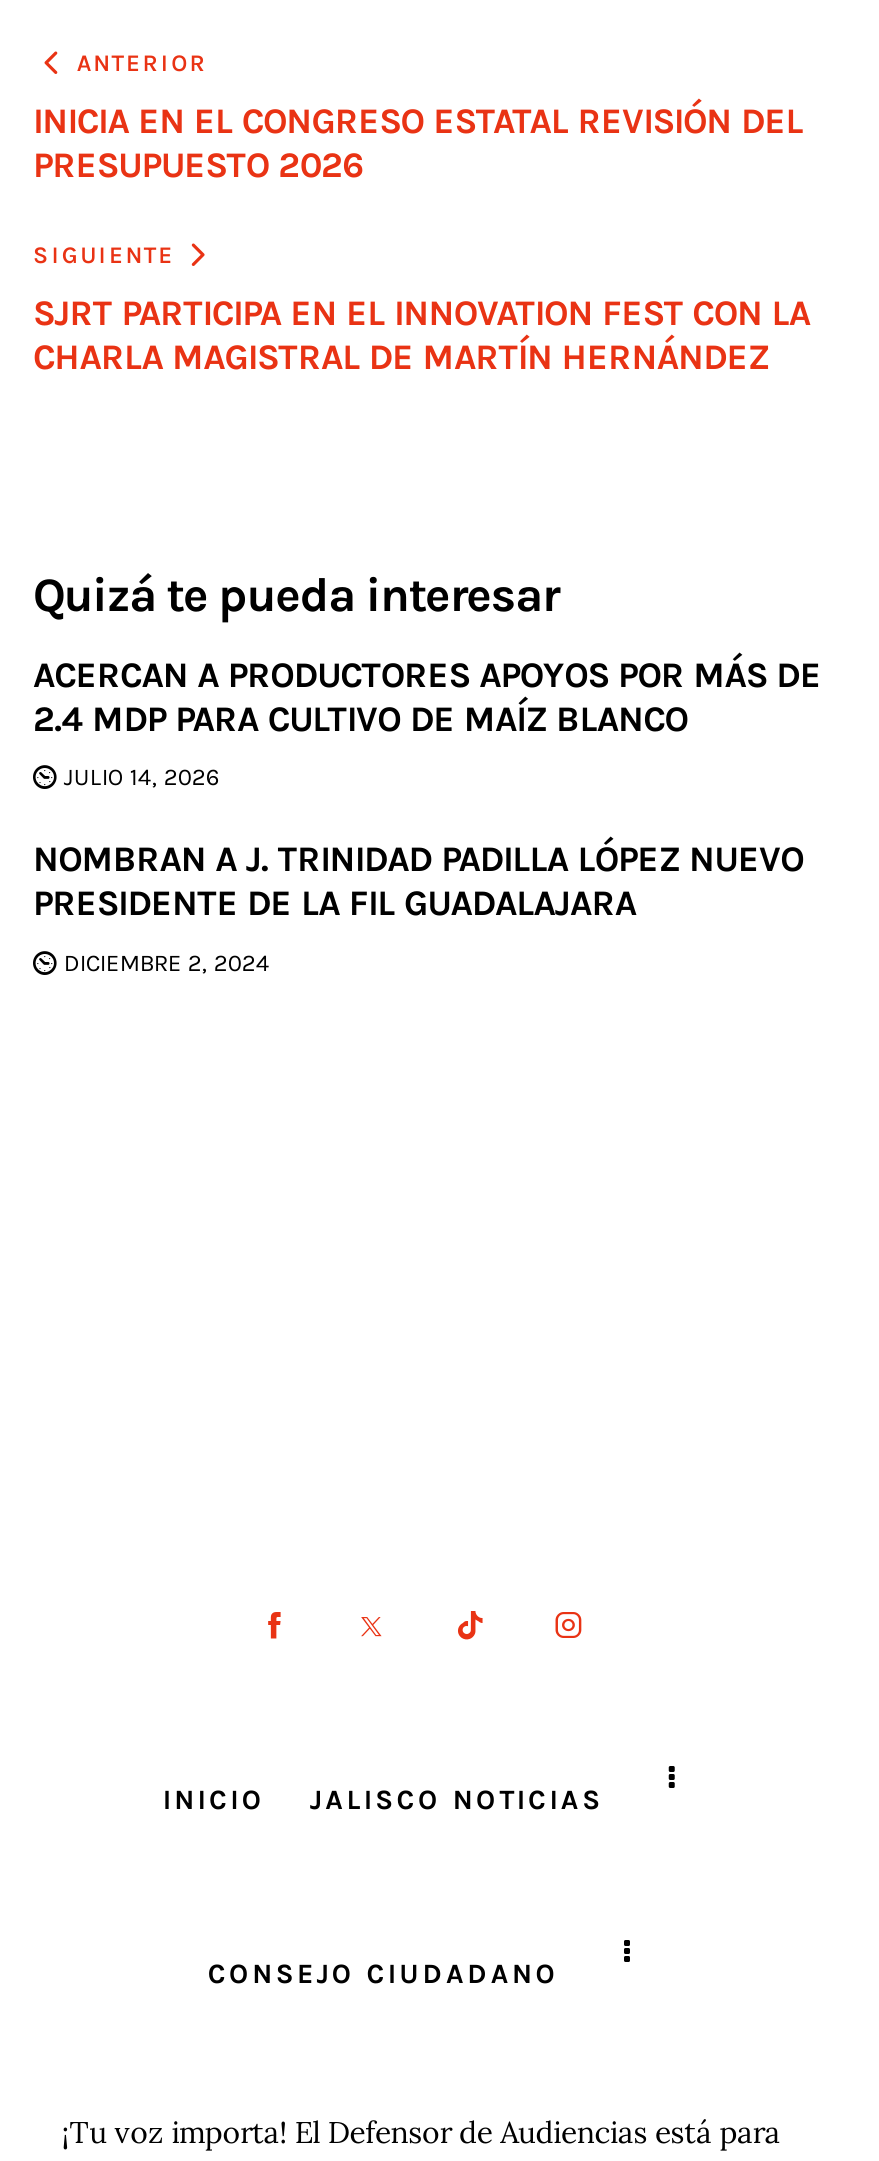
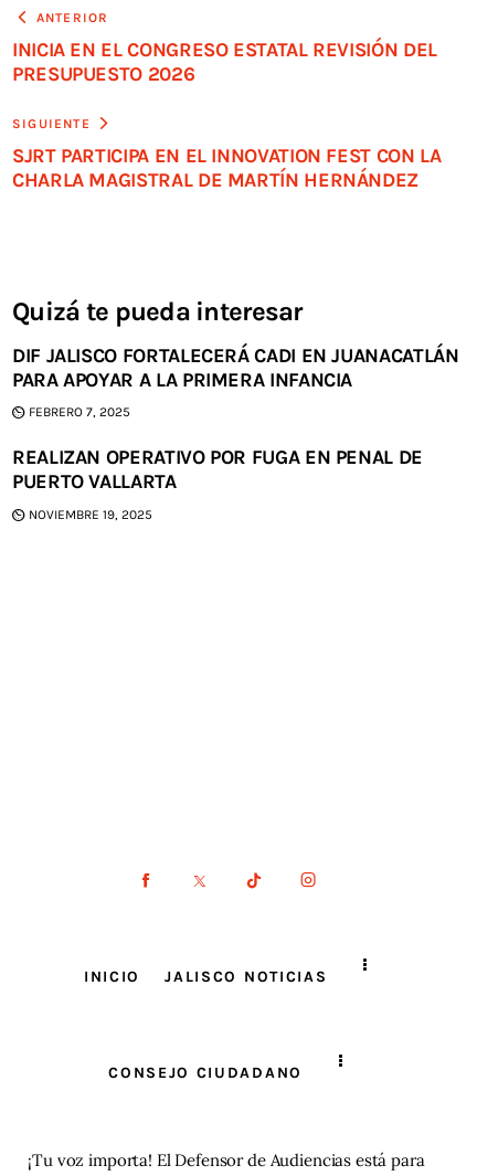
- ACERCAN A PRODUCTORES APOYOS POR MÁS DE
- 2.4 MDP PARA CULTIVO DE MAÍZ BLANCO
+ DIF JALISCO FORTALECERÁ CADI EN JUANACATLÁN
+ PARA APOYAR A LA PRIMERA INFANCIA

- JULIO 14, 2026
+ FEBRERO 7, 2025

- NOMBRAN A J. TRINIDAD PADILLA LÓPEZ NUEVO
- PRESIDENTE DE LA FIL GUADALAJARA
+ REALIZAN OPERATIVO POR FUGA EN PENAL DE
+ PUERTO VALLARTA

- DICIEMBRE 2, 2024
+ NOVIEMBRE 19, 2025
